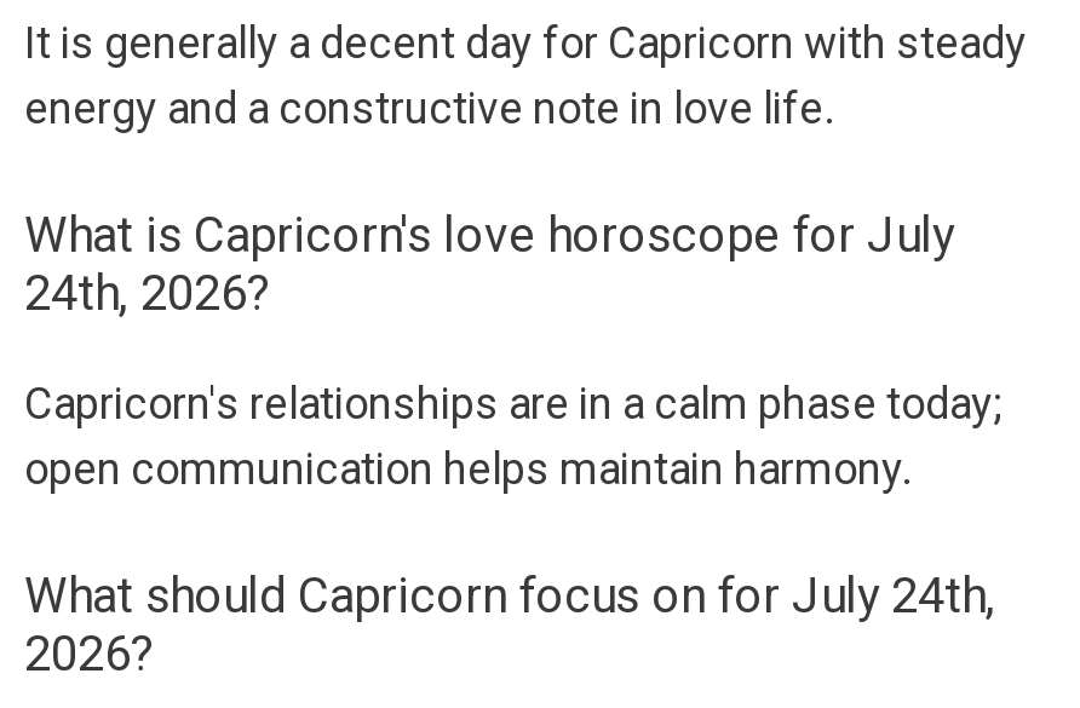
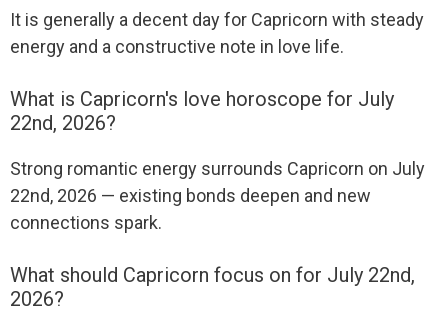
- 24th, 2026?
+ 22nd, 2026?

- Capricorn's relationships are in a calm phase today;
- open communication helps maintain harmony.
+ Strong romantic energy surrounds Capricorn on July
+ 22nd, 2026 — existing bonds deepen and new
+ connections spark.

- What should Capricorn focus on for July 24th,
+ What should Capricorn focus on for July 22nd,
